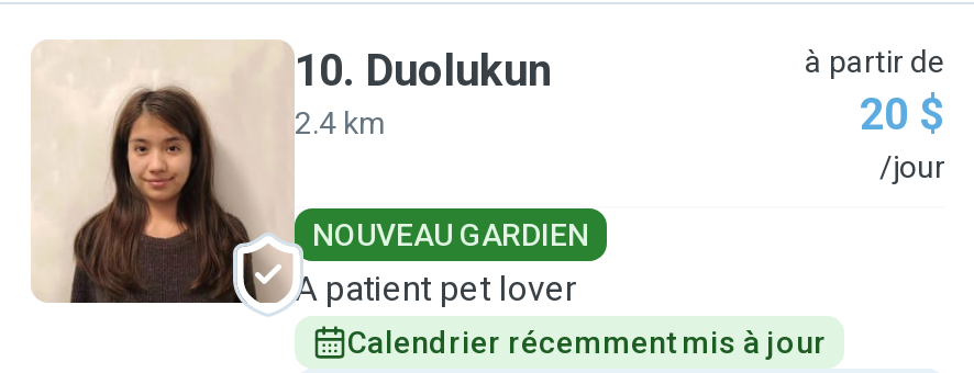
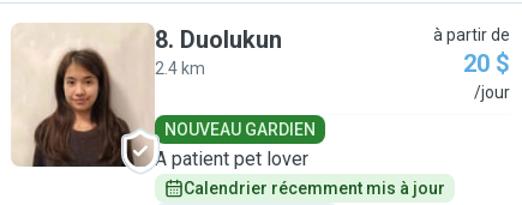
- 10. Duolukun
+ 8. Duolukun
